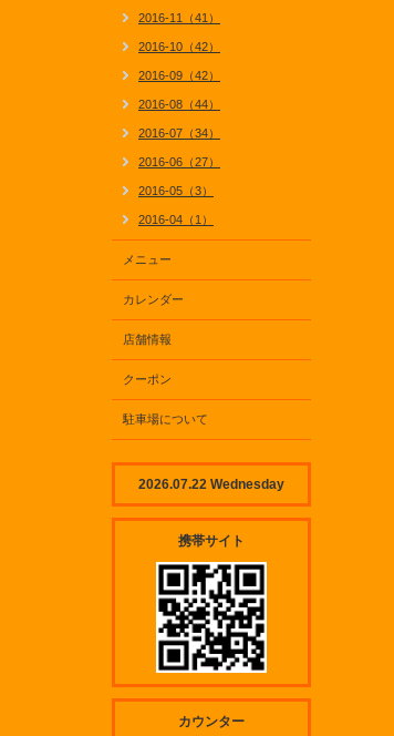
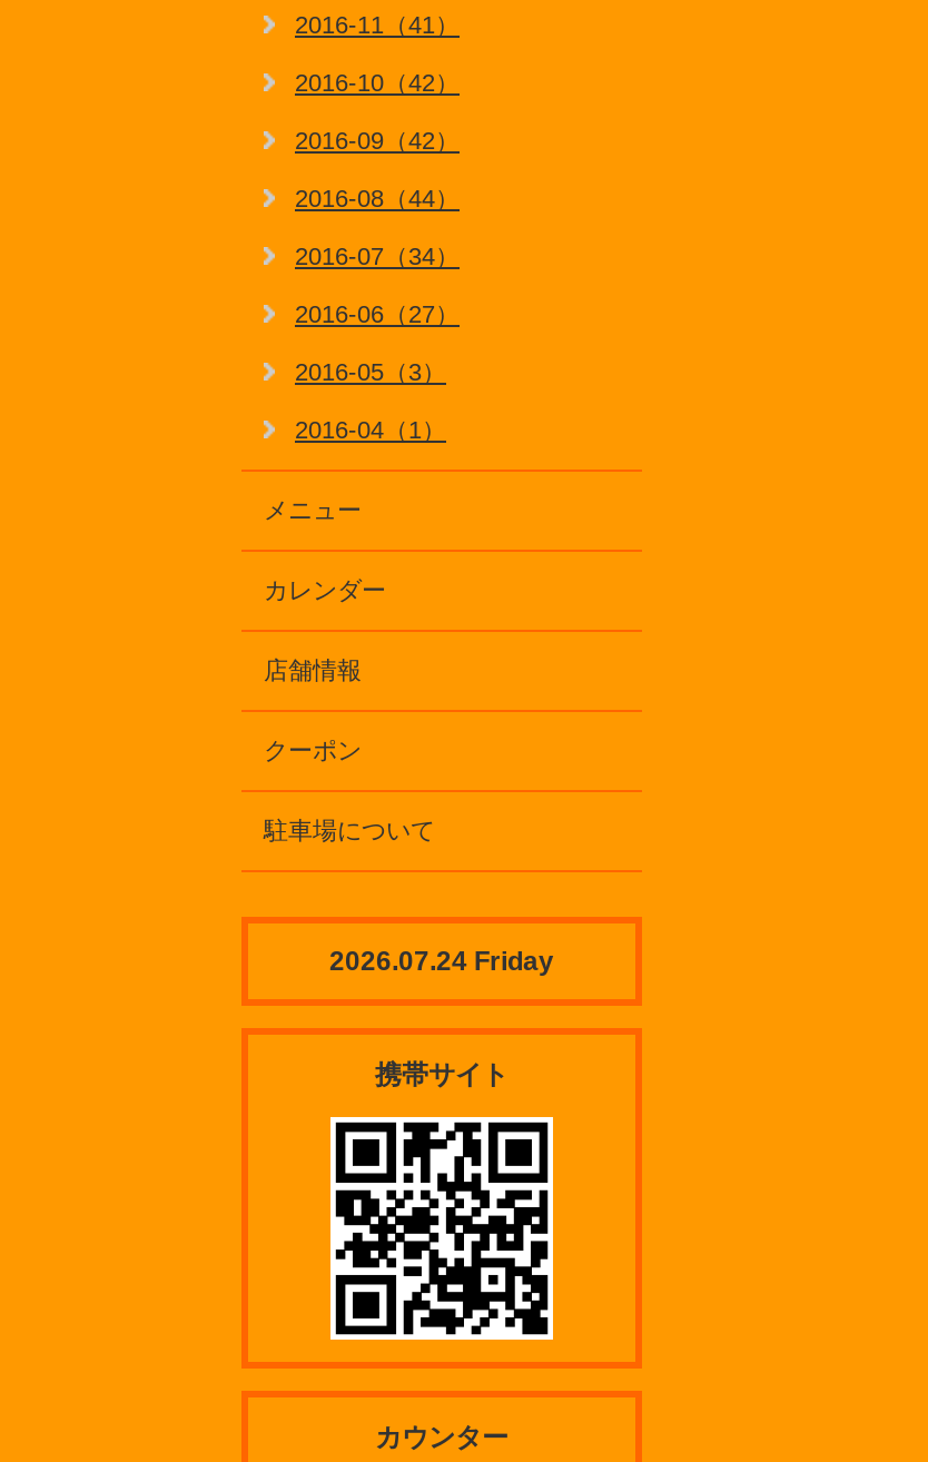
- 2026.07.22 Wednesday
+ 2026.07.24 Friday
